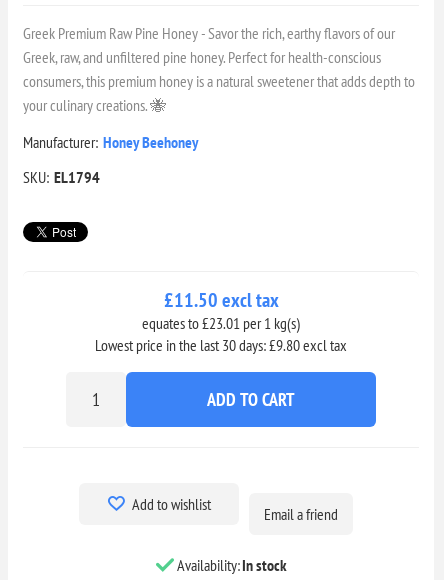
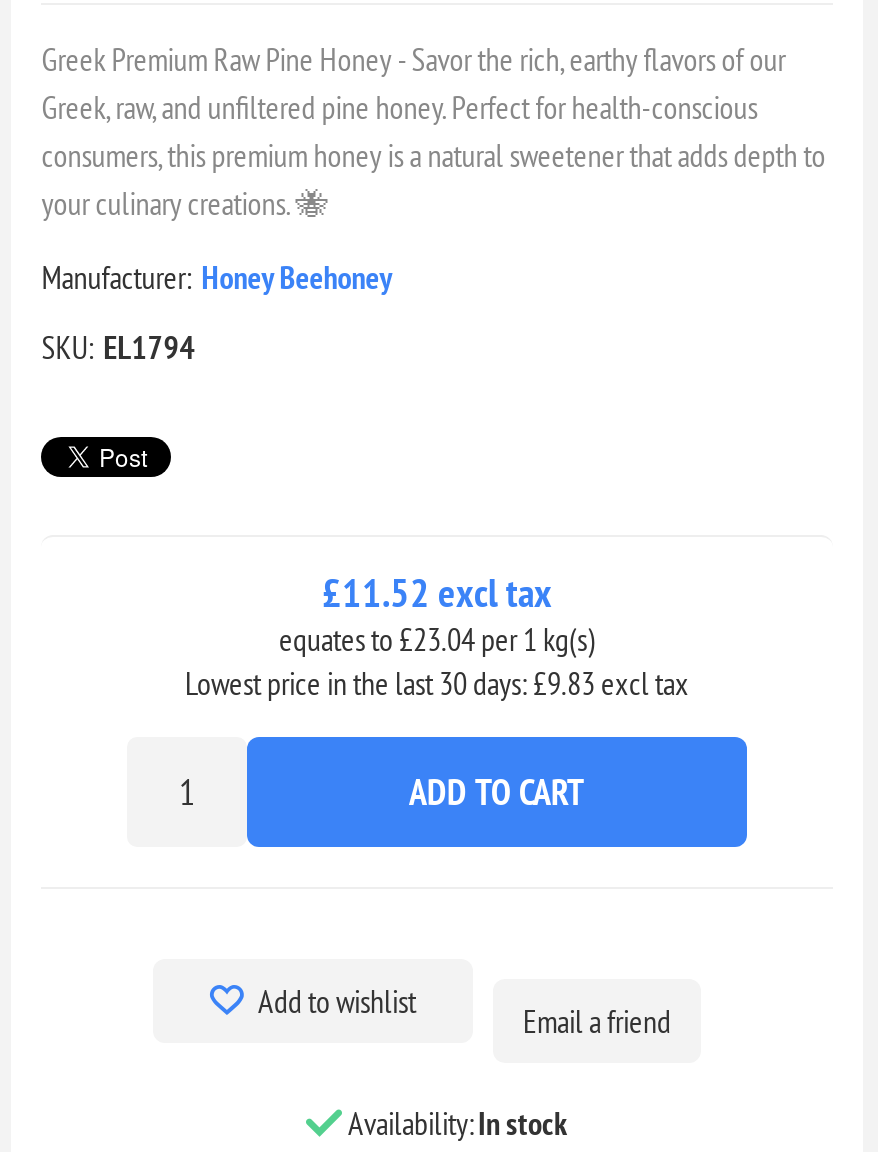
- £11.50 excl tax
+ £11.52 excl tax

- equates to £23.01 per 1 kg(s)
+ equates to £23.04 per 1 kg(s)

- Lowest price in the last 30 days: £9.80 excl tax
+ Lowest price in the last 30 days: £9.83 excl tax
